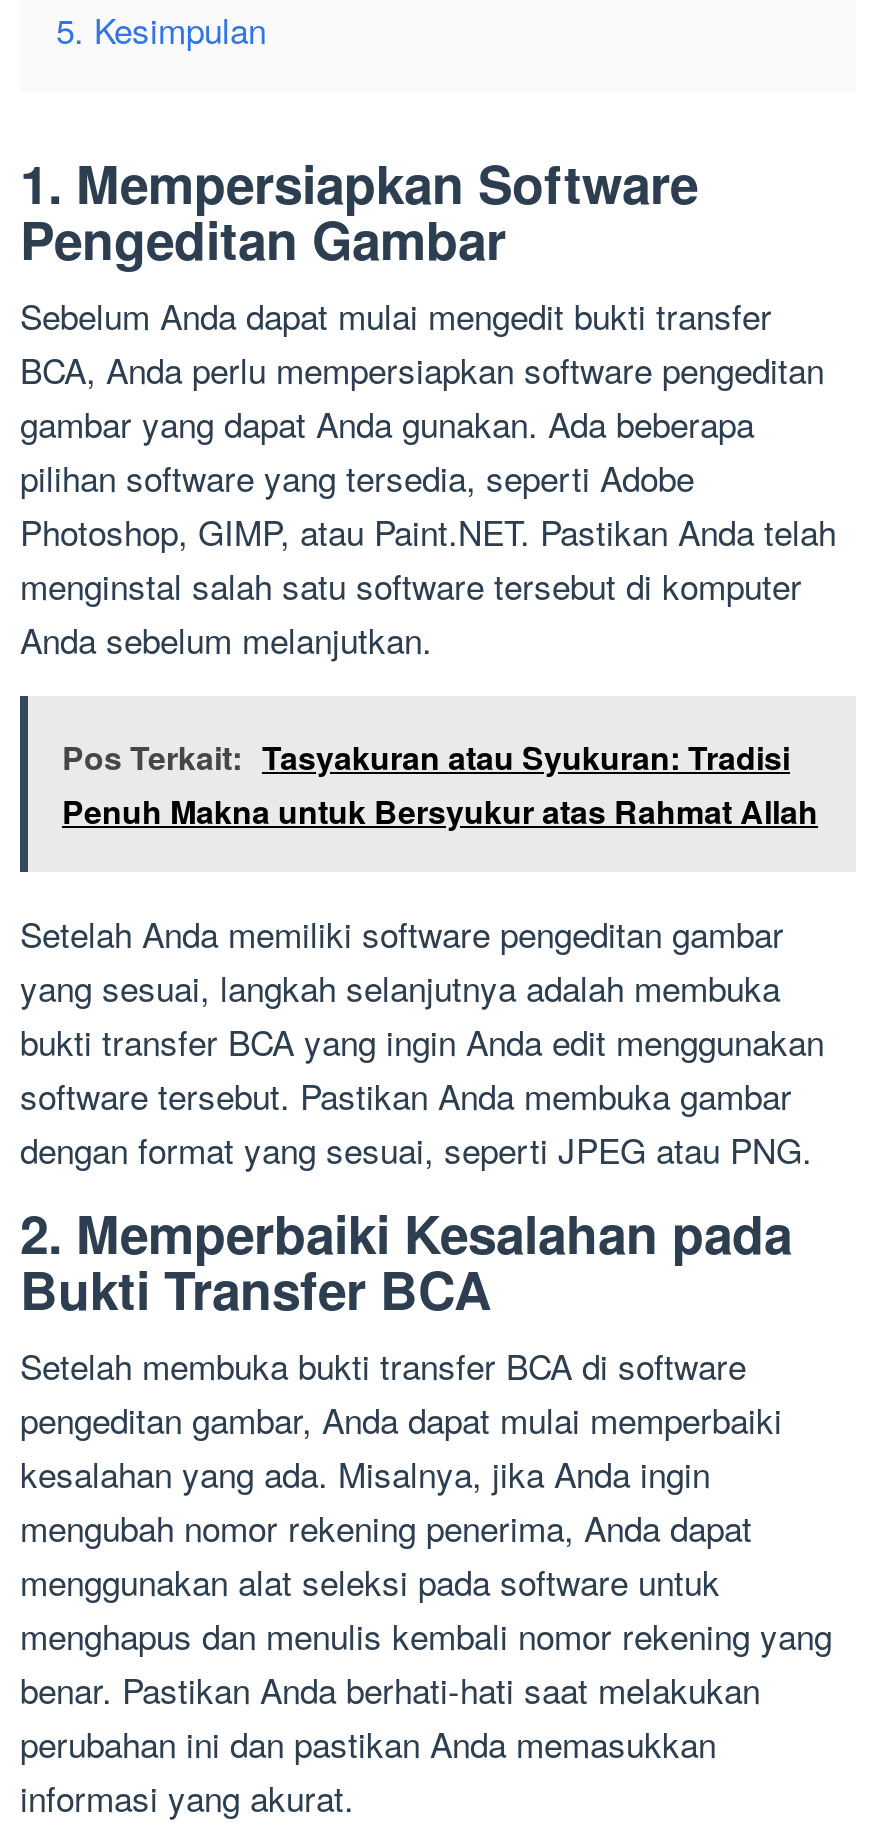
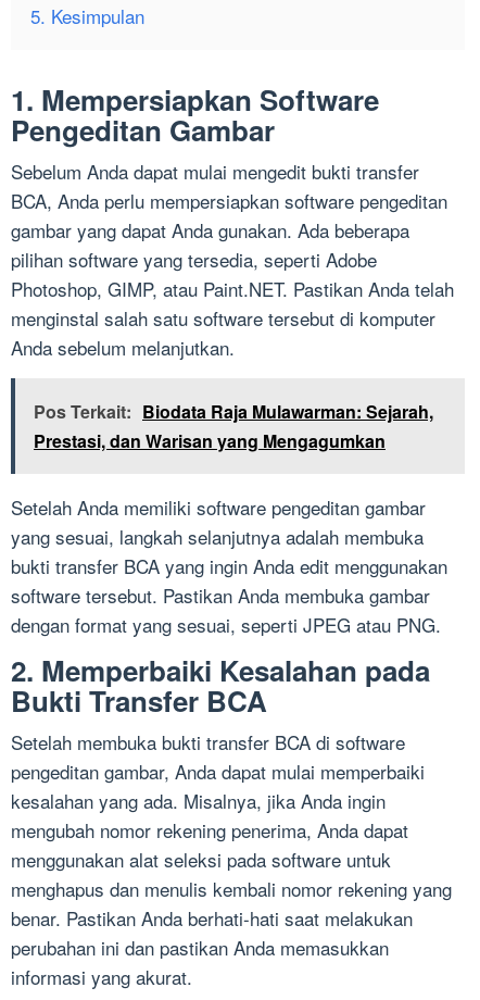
- Pos Terkait: Tasyakuran atau Syukuran: Tradisi
- Penuh Makna untuk Bersyukur atas Rahmat Allah
+ Pos Terkait: Biodata Raja Mulawarman: Sejarah,
+ Prestasi, dan Warisan yang Mengagumkan
